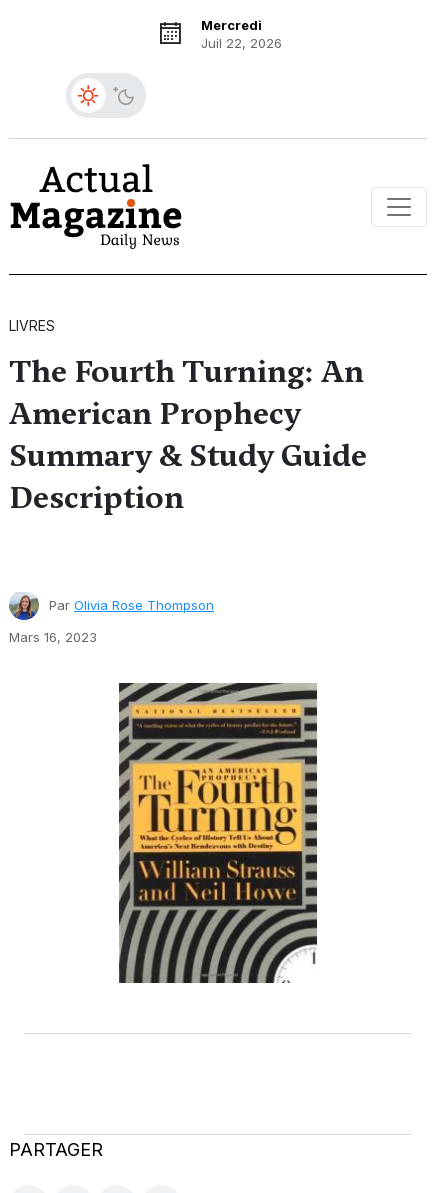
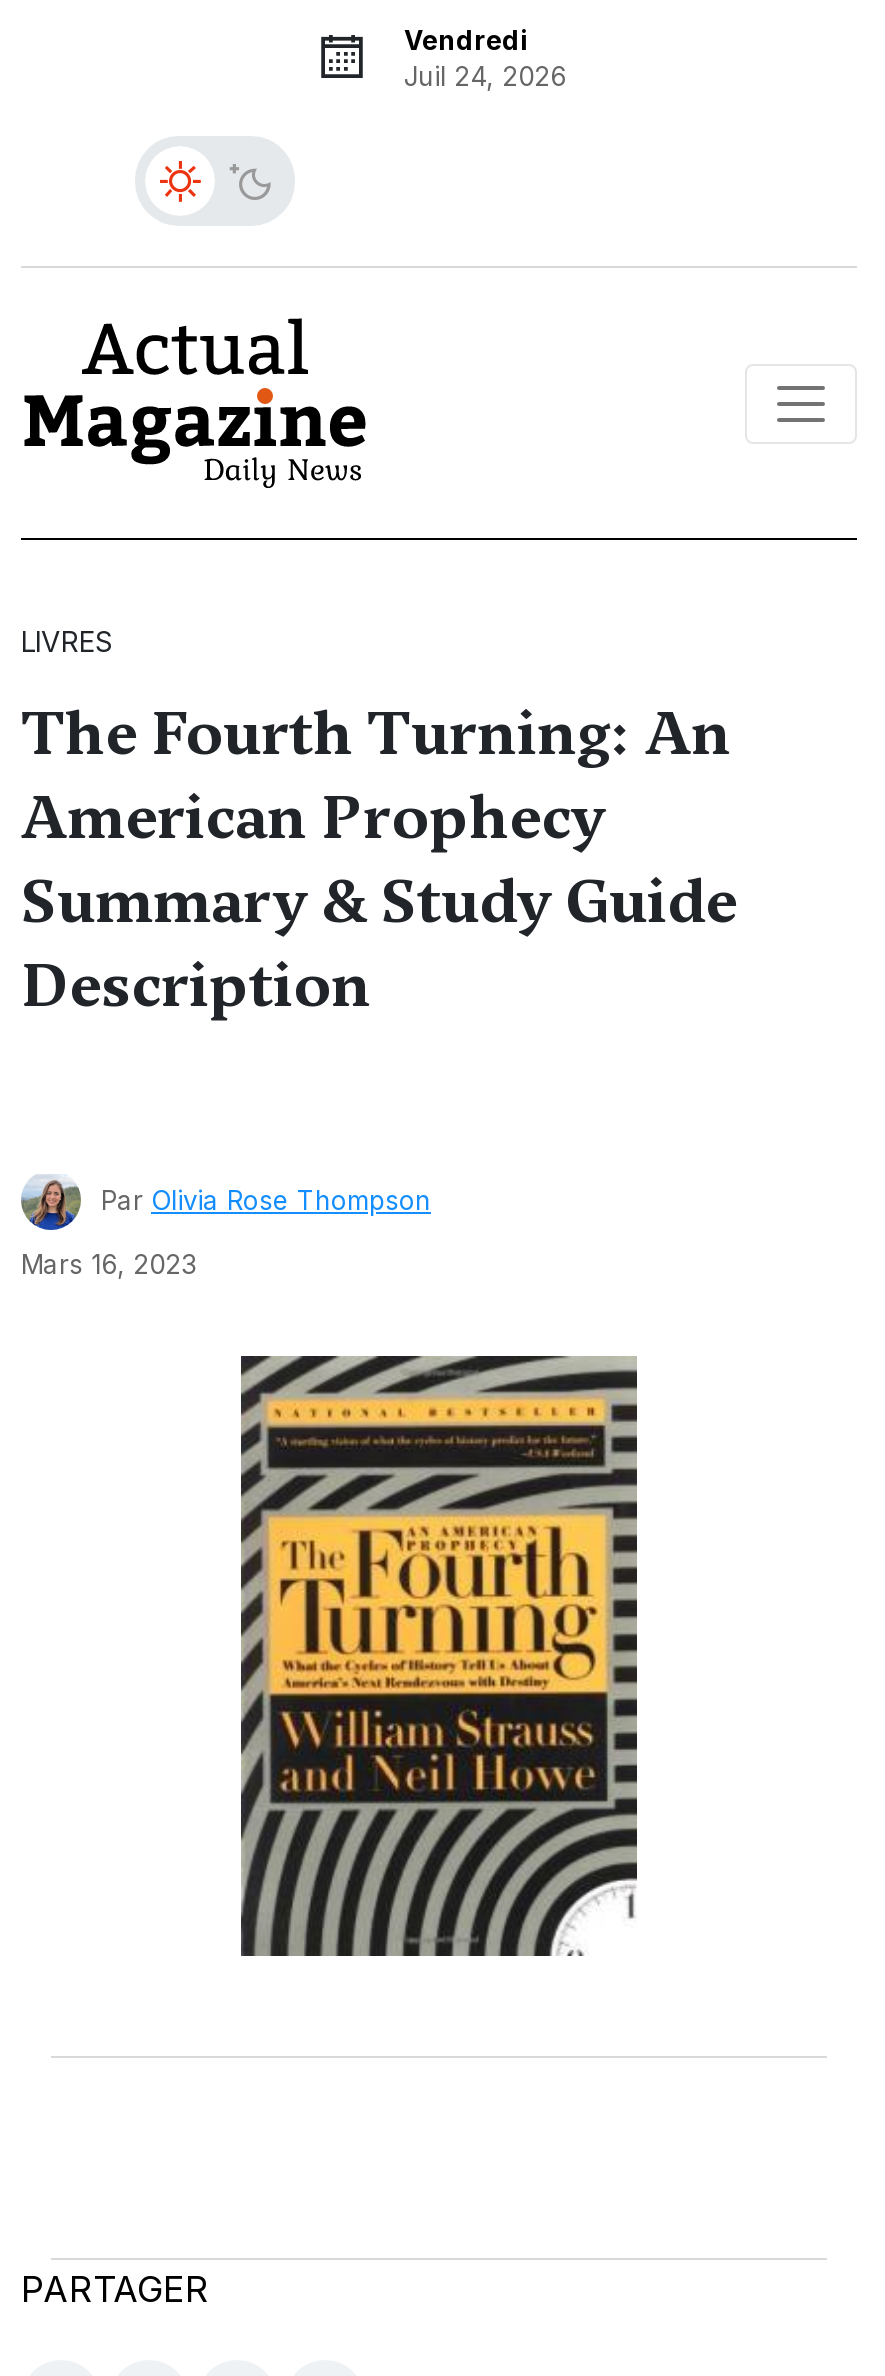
- Mercredi
- Juil 22, 2026
+ Vendredi
+ Juil 24, 2026
